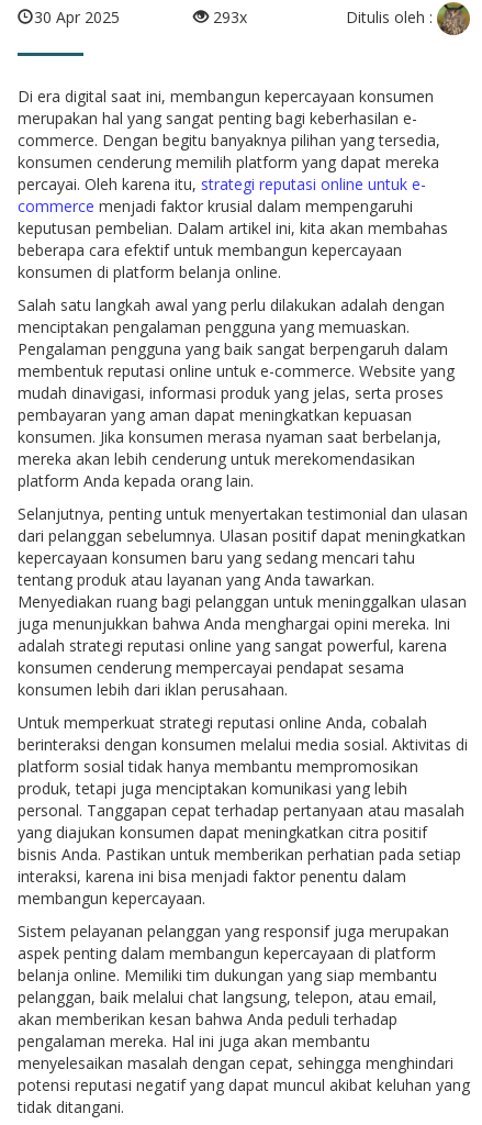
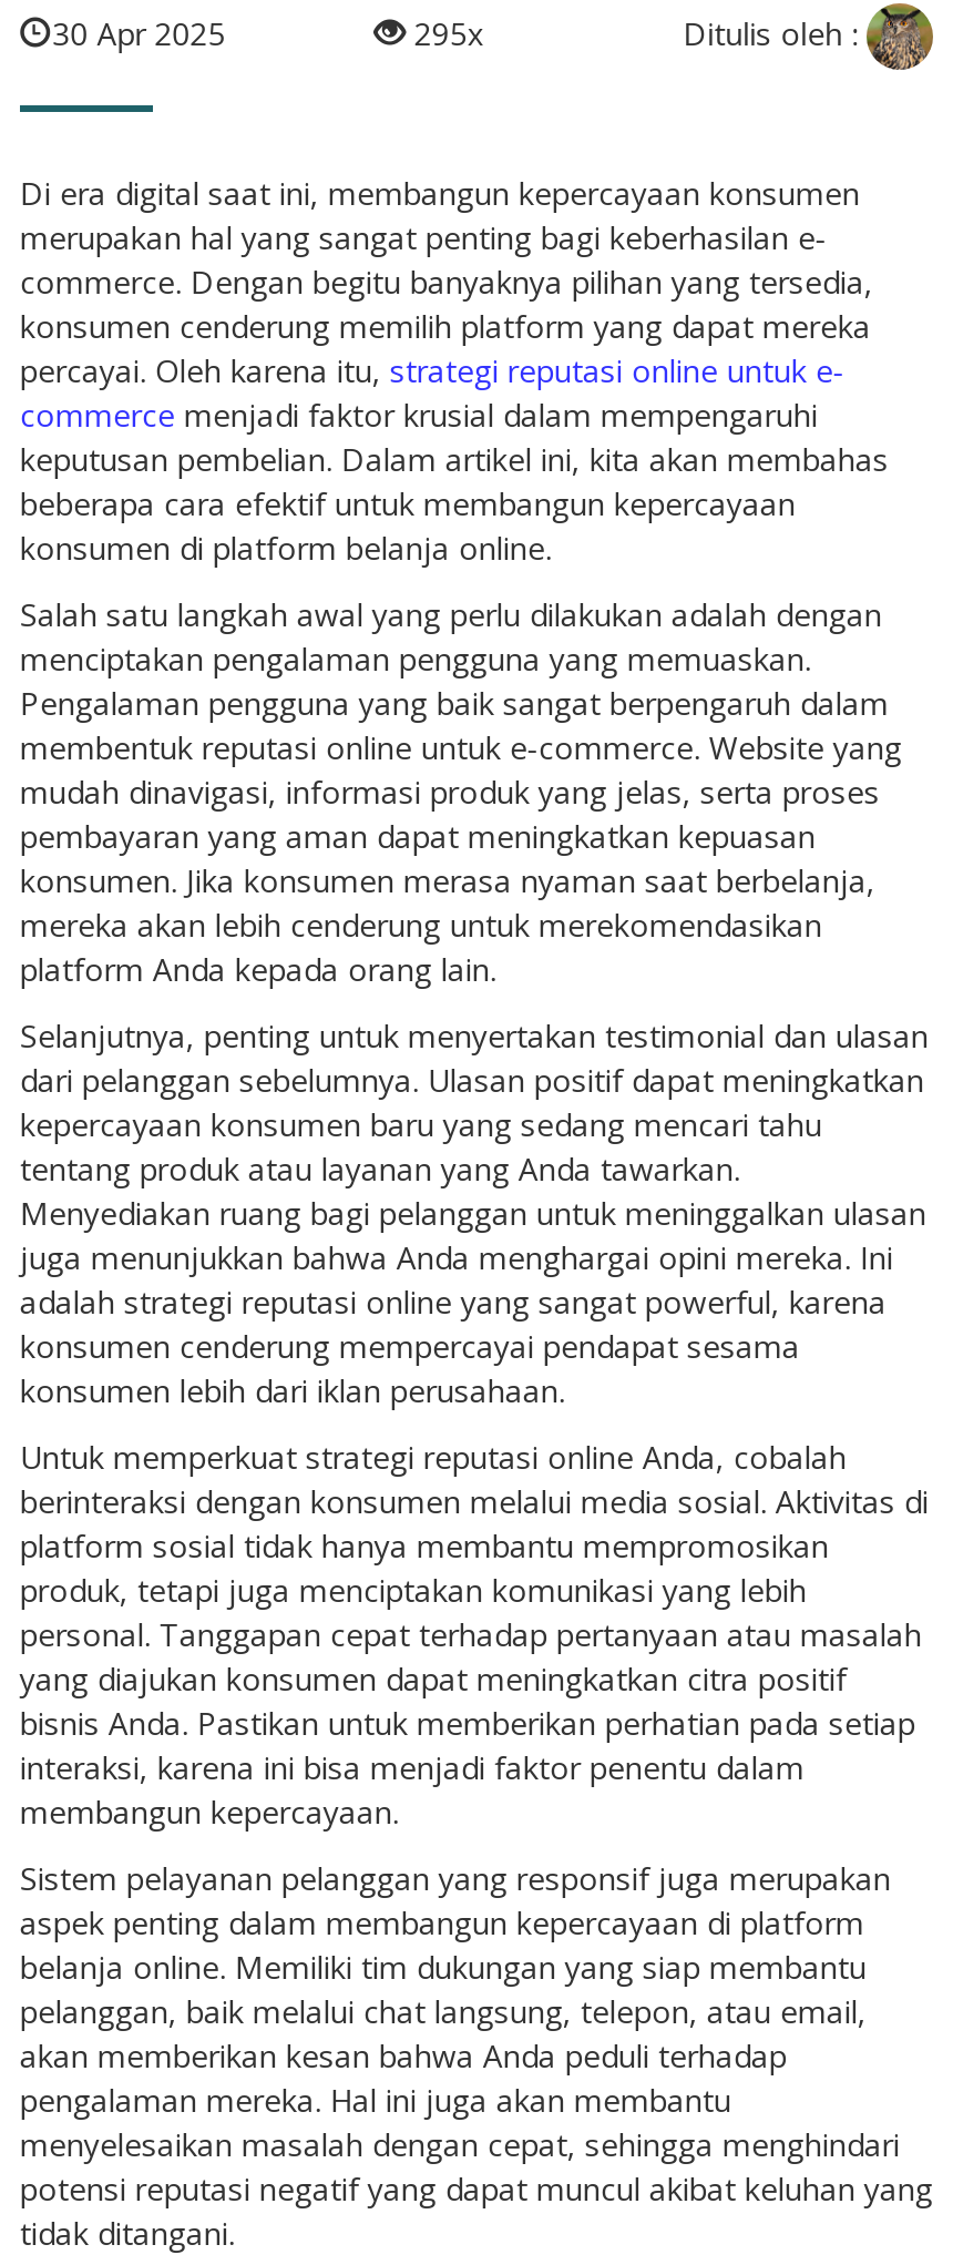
- 293x
+ 295x
